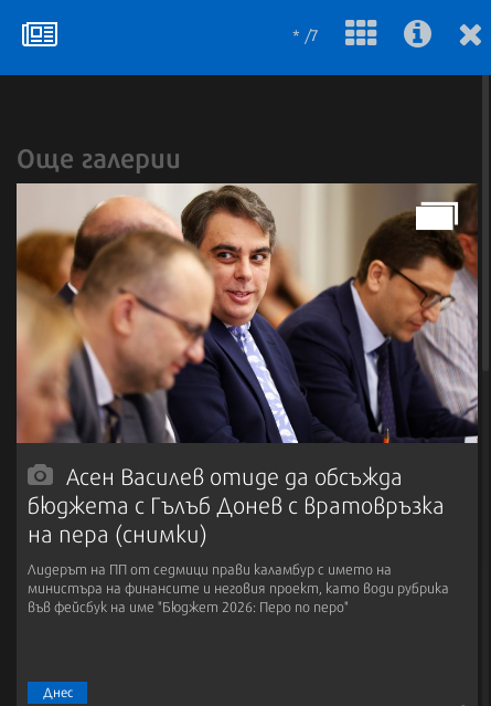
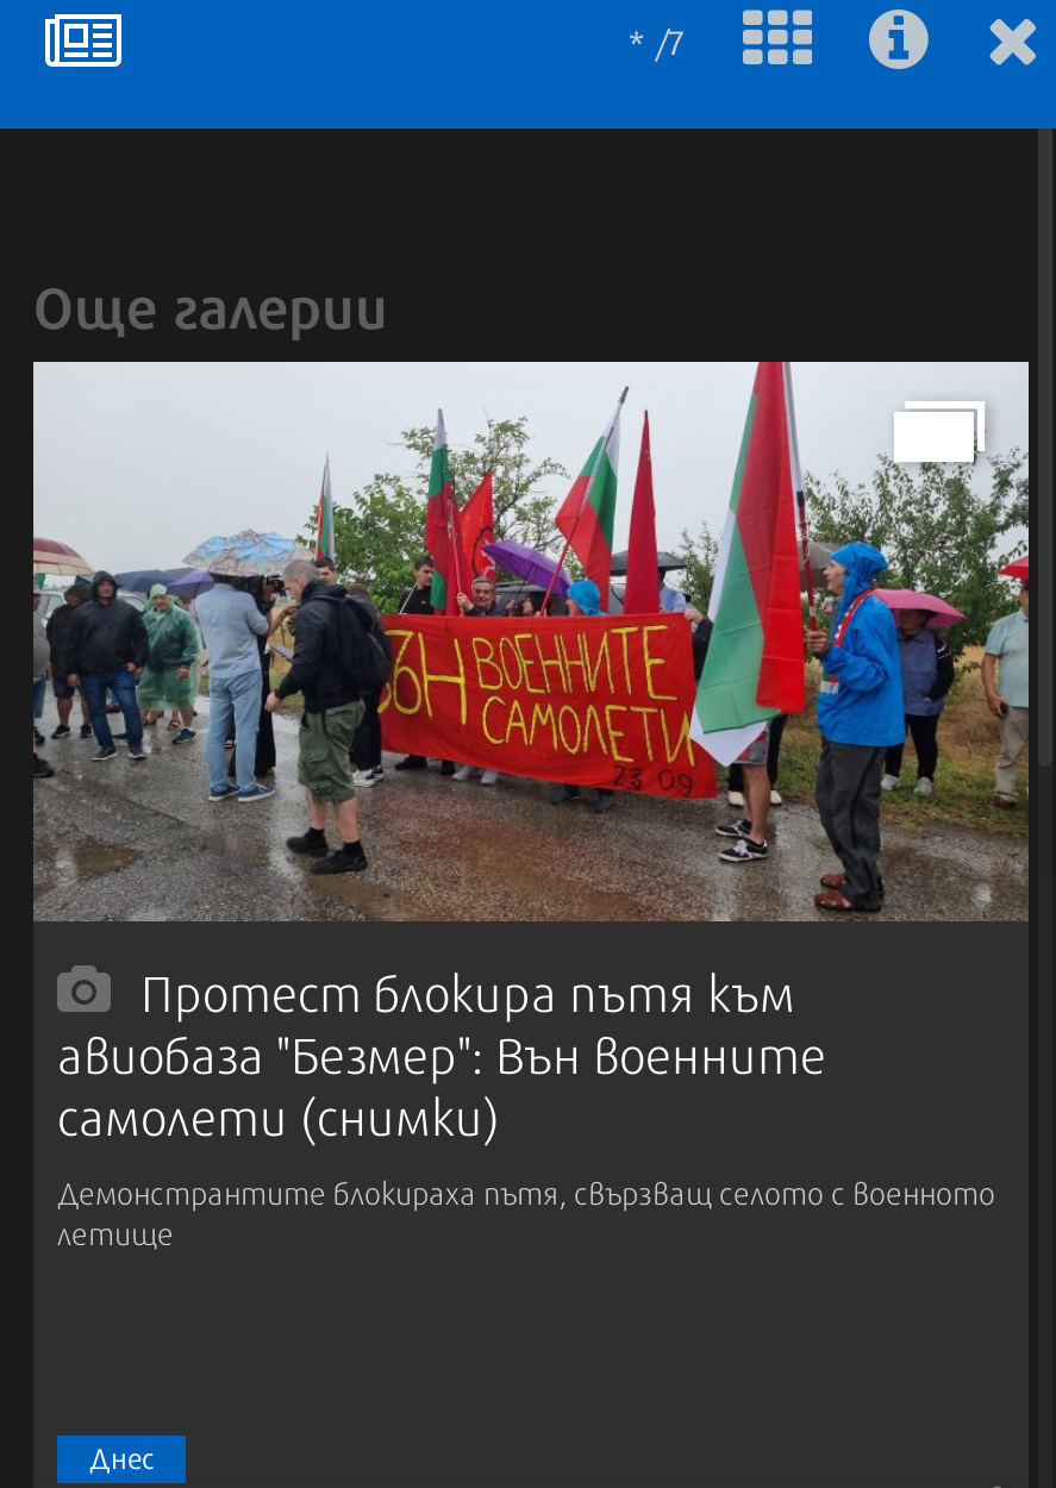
- [image]
- Асен Василев отиде да обсъжда
- бюджета с Гълъб Донев с вратовръзка
- на пера (снимки)
+ [image]
+ Протест блокира пътя към
+ авиобаза "Безмер": Вън военните
+ самолети (снимки)

- Лидерът на ПП от седмици прави каламбур с името на
- министъра на финансите и неговия проект, като води рубрика
- във фейсбук на име "Бюджет 2026: Перо по перо"
+ Демонстрантите блокираха пътя, свързващ селото с военното
+ летище
